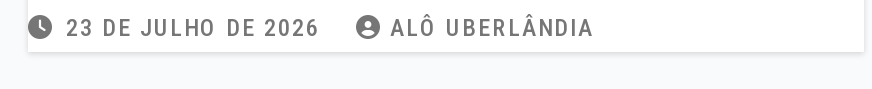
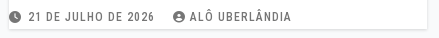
- 23 DE JULHO DE 2026
+ 21 DE JULHO DE 2026
